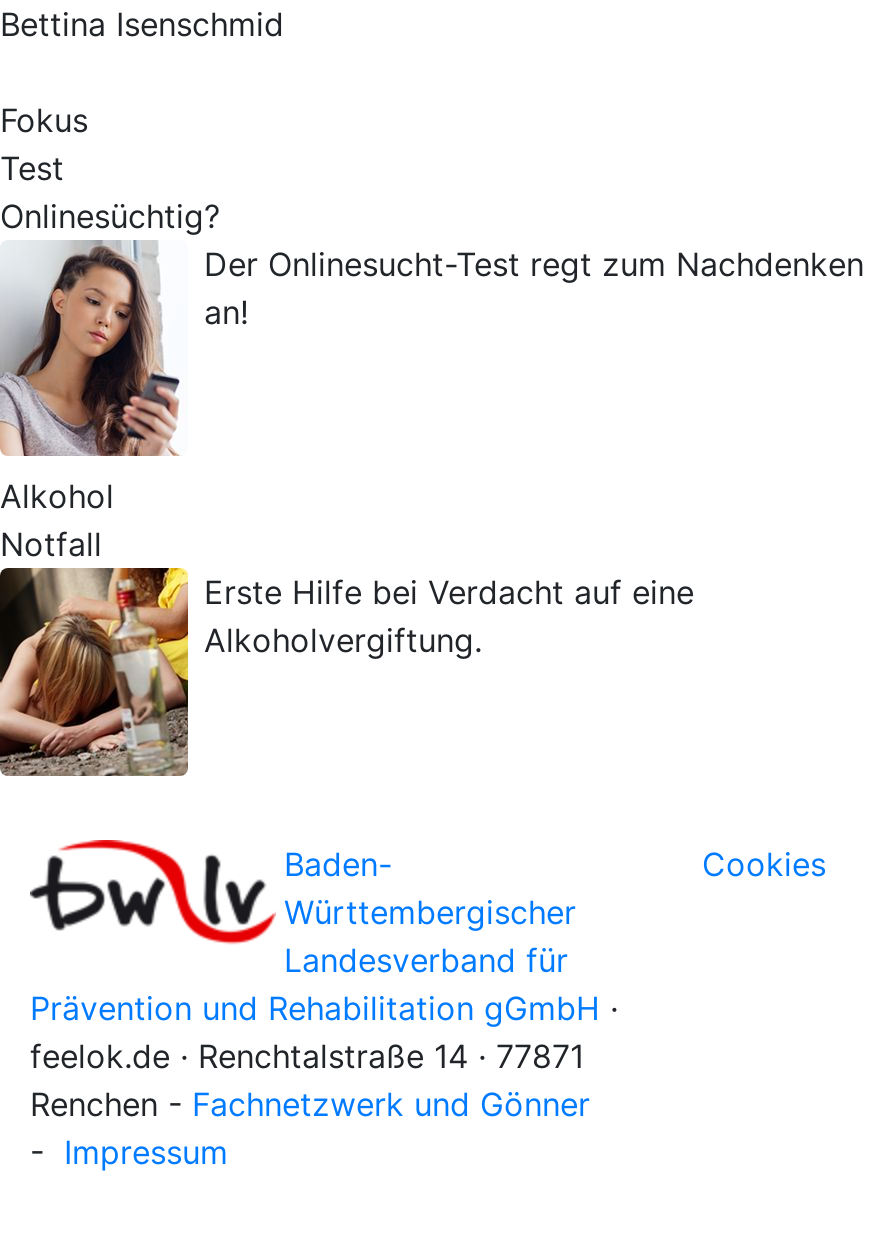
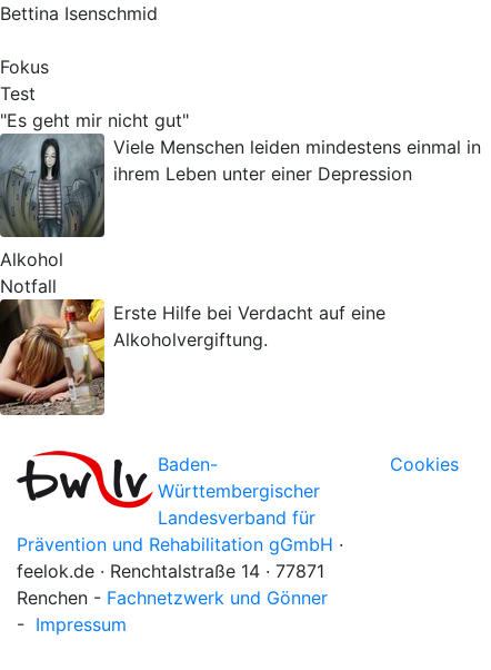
- [image]
- Onlinesüchtig?
- Der Onlinesucht-Test regt zum Nachdenken
- an!
+ [image]
+ "Es geht mir nicht gut"
+ Viele Menschen leiden mindestens einmal in
+ ihrem Leben unter einer Depression
